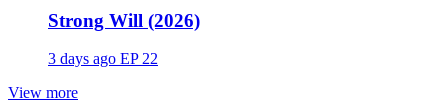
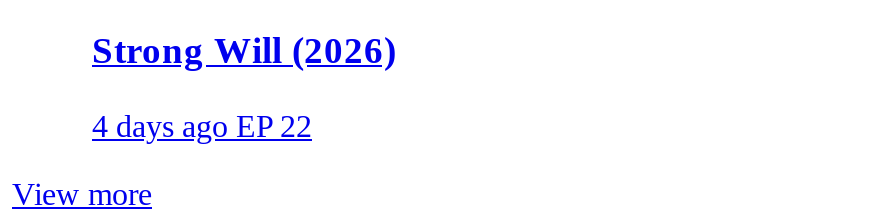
- 3 days ago EP 22
+ 4 days ago EP 22
